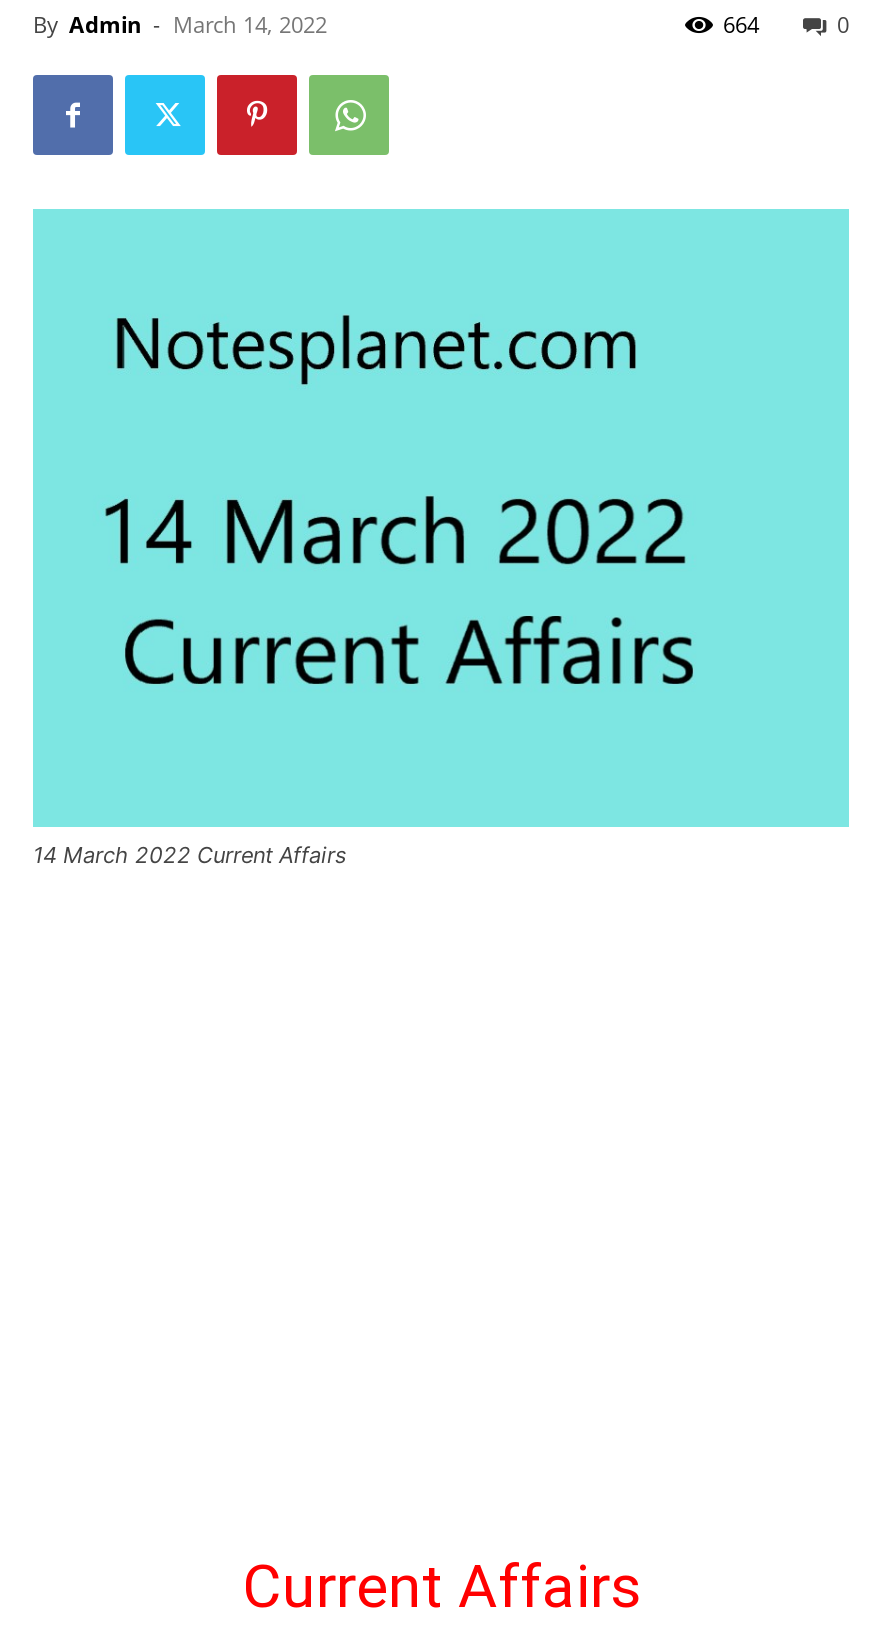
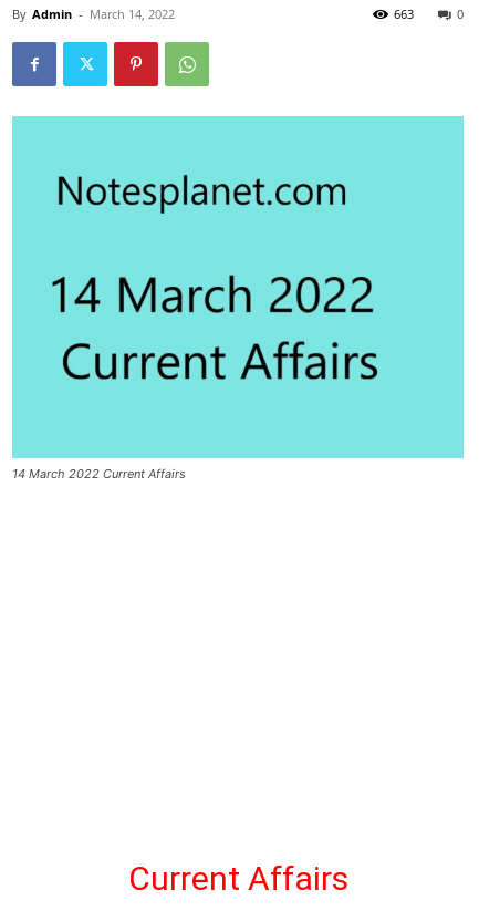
- 664
+ 663
